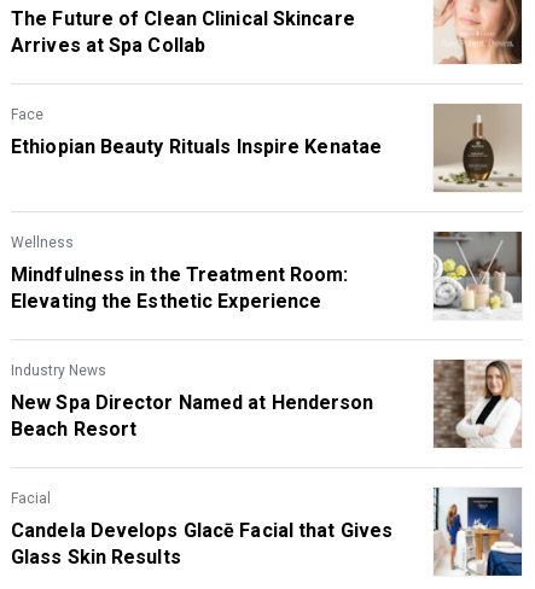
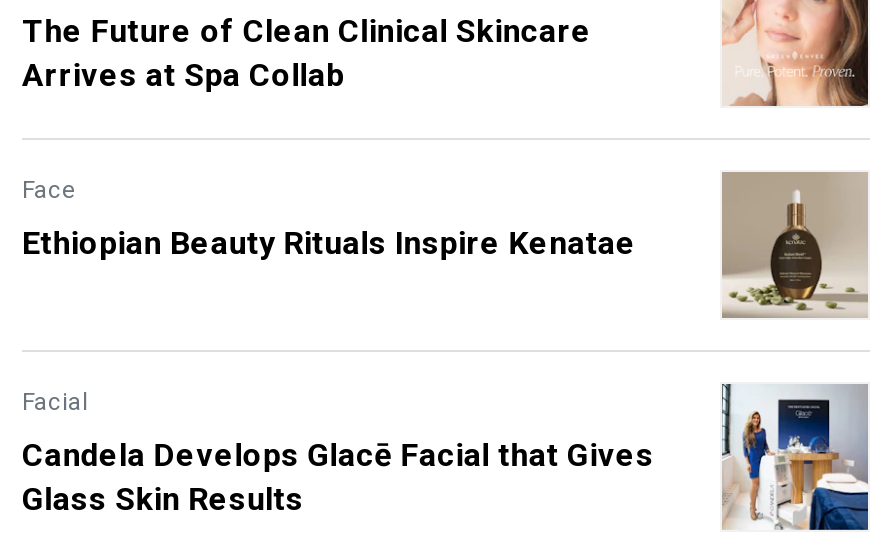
- Wellness
- Mindfulness in the Treatment Room:
- Elevating the Esthetic Experience
- Industry News
- New Spa Director Named at Henderson
- Beach Resort

- [image]

- [image]
